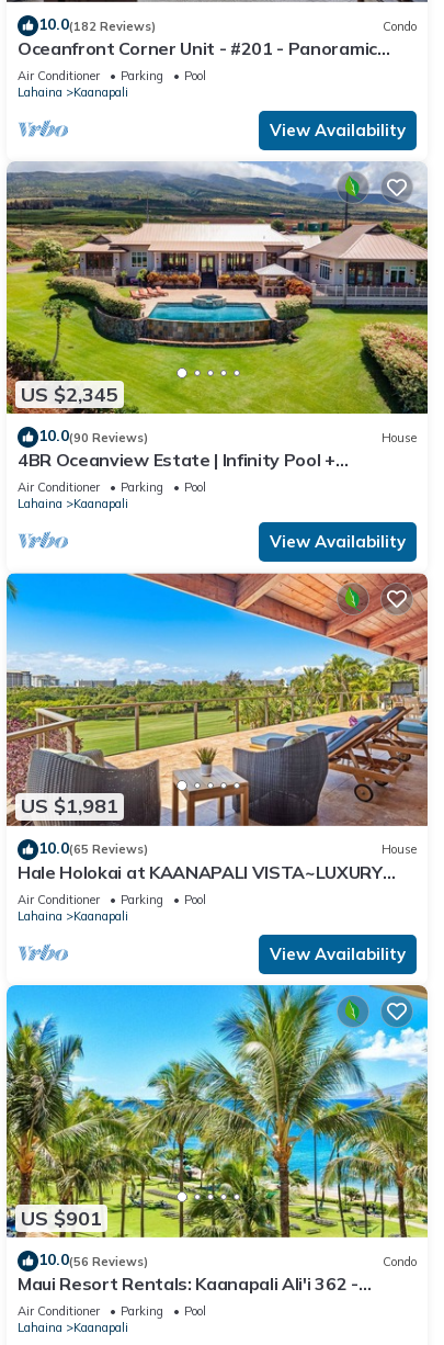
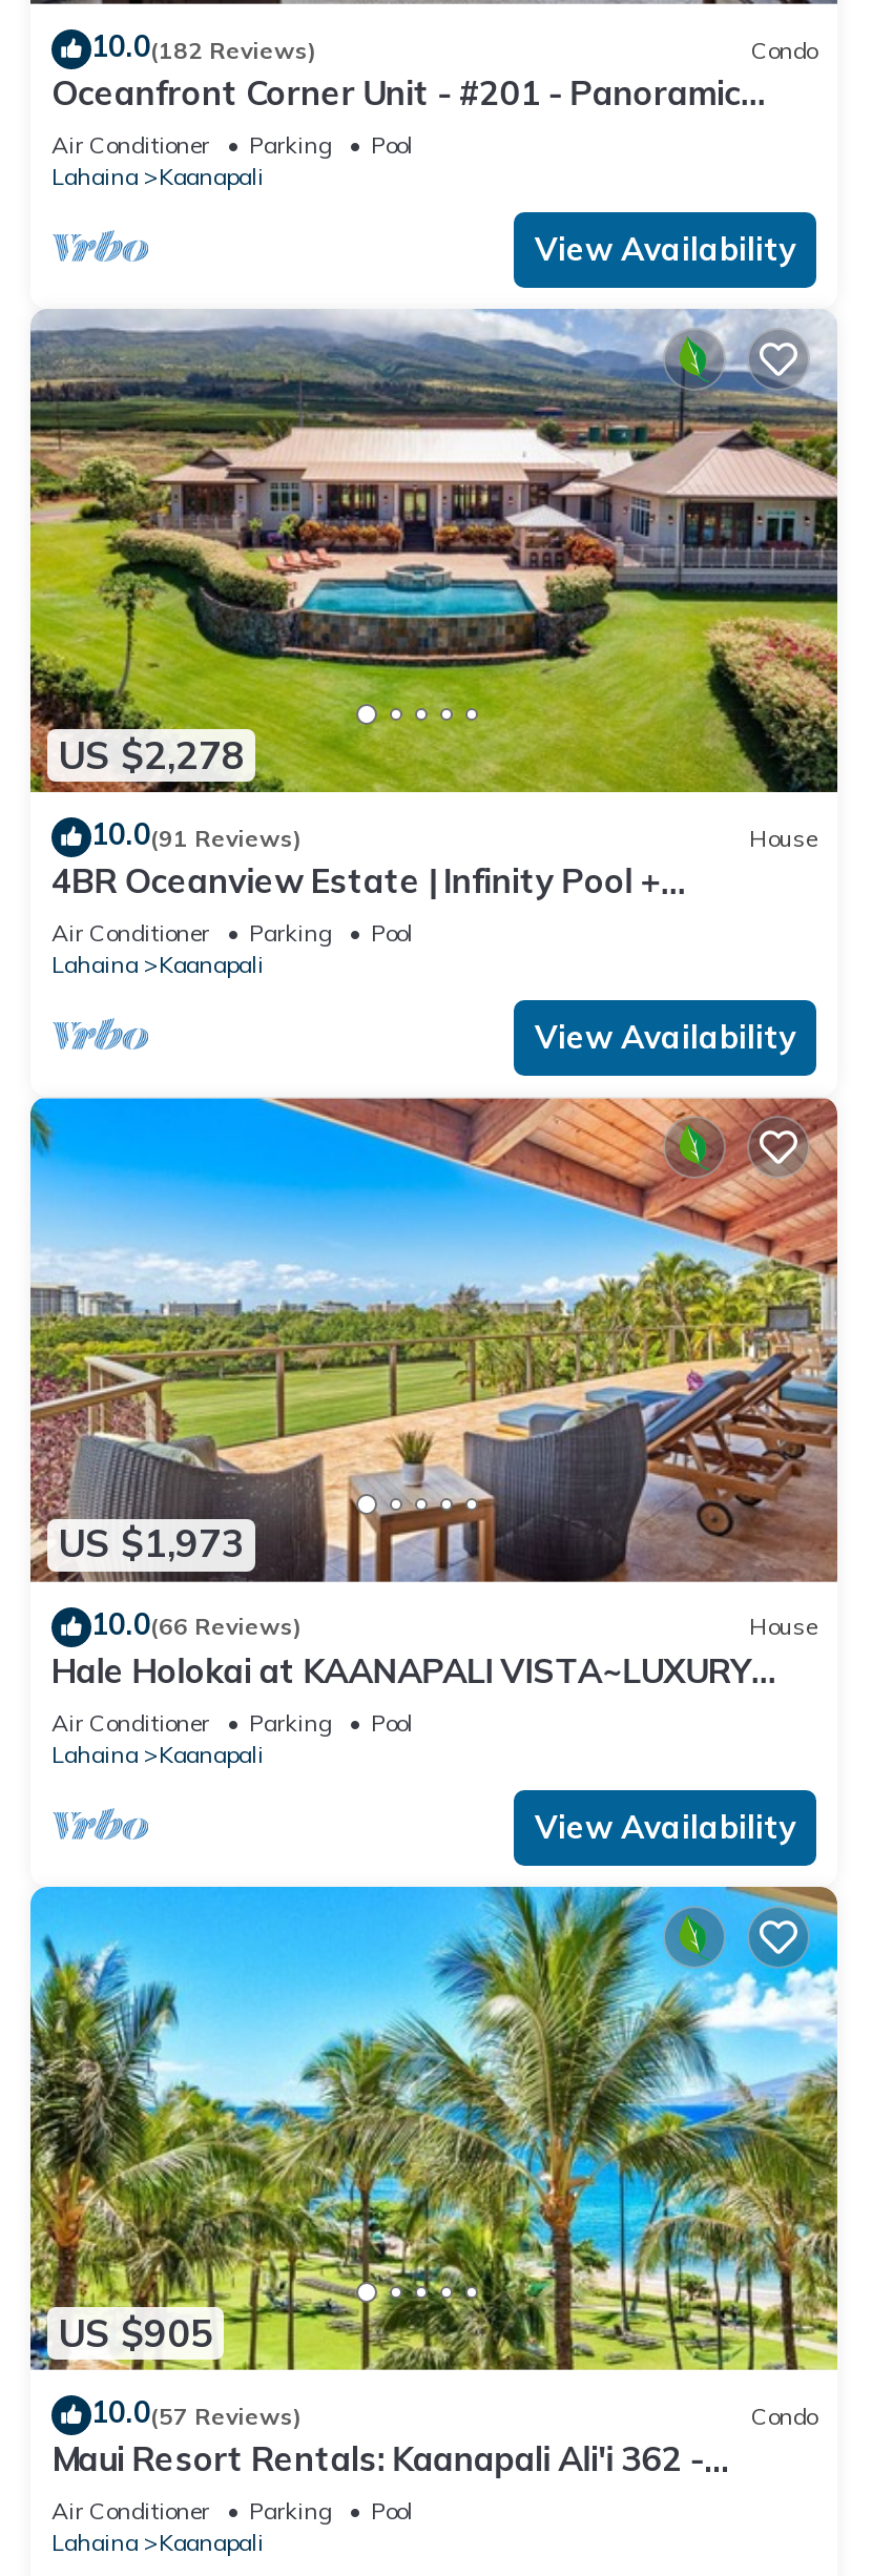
- US $2,345
+ US $2,278

- 10.0(90 Reviews)
+ 10.0(91 Reviews)

- US $1,981
+ US $1,973

- 10.0(65 Reviews)
+ 10.0(66 Reviews)

- US $901
+ US $905

- 10.0(56 Reviews)
+ 10.0(57 Reviews)
